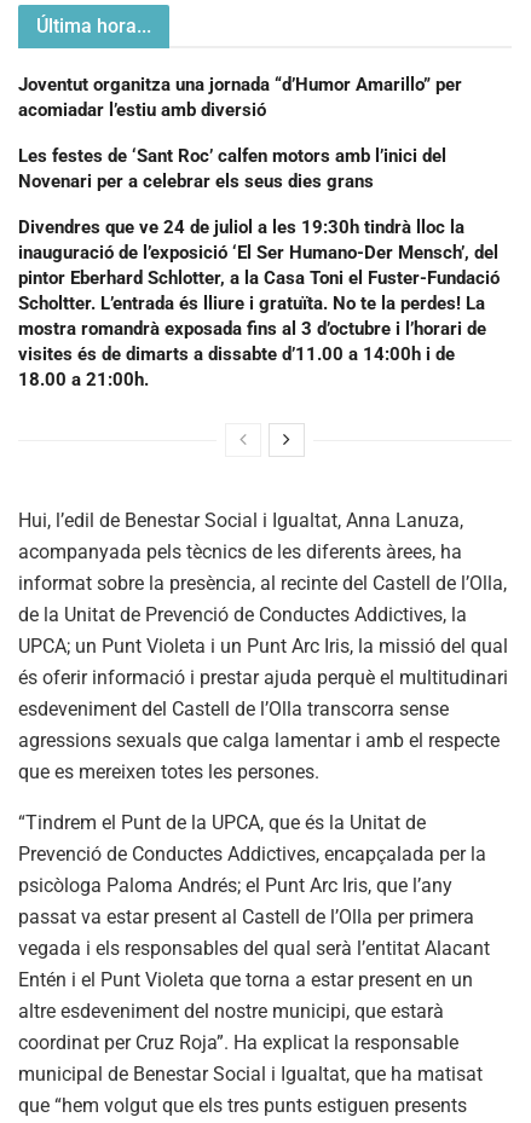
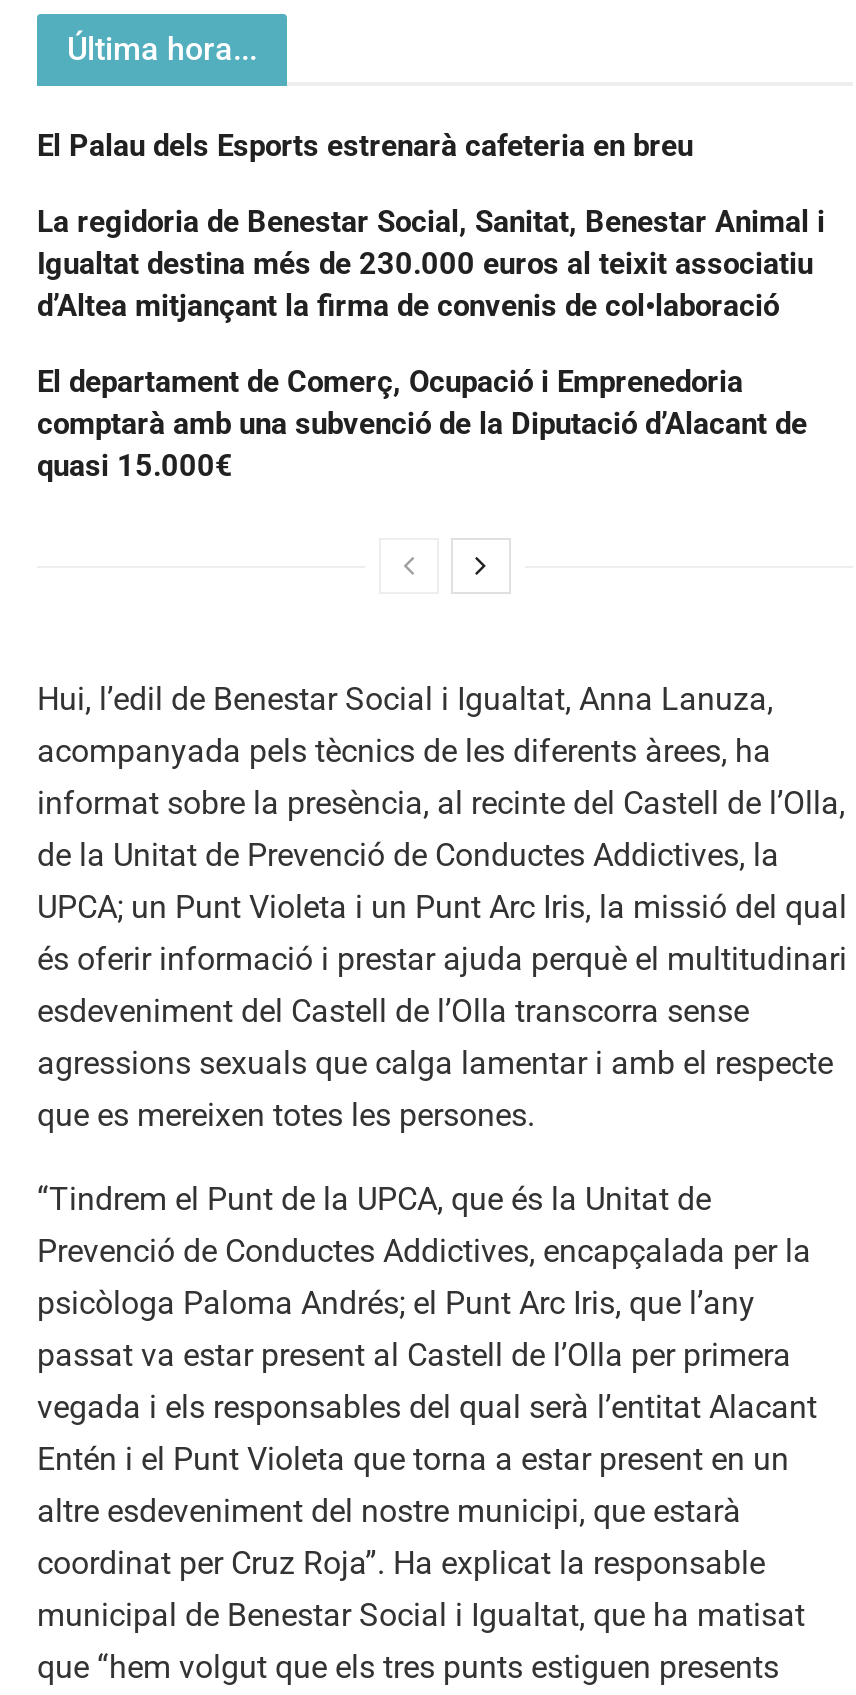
- Joventut organitza una jornada “d’Humor Amarillo” per
- acomiadar l’estiu amb diversió
+ El Palau dels Esports estrenarà cafeteria en breu

- Les festes de ‘Sant Roc’ calfen motors amb l’inici del
- Novenari per a celebrar els seus dies grans
+ La regidoria de Benestar Social, Sanitat, Benestar Animal i
+ Igualtat destina més de 230.000 euros al teixit associatiu
+ d’Altea mitjançant la firma de convenis de col•laboració

- Divendres que ve 24 de juliol a les 19:30h tindrà lloc la
- inauguració de l’exposició ‘El Ser Humano-Der Mensch’, del
- pintor Eberhard Schlotter, a la Casa Toni el Fuster-Fundació
- Scholtter. L’entrada és lliure i gratuïta. No te la perdes! La
- mostra romandrà exposada fins al 3 d’octubre i l’horari de
- visites és de dimarts a dissabte d’11.00 a 14:00h i de
- 18.00 a 21:00h.
+ El departament de Comerç, Ocupació i Emprenedoria
+ comptarà amb una subvenció de la Diputació d’Alacant de
+ quasi 15.000€
